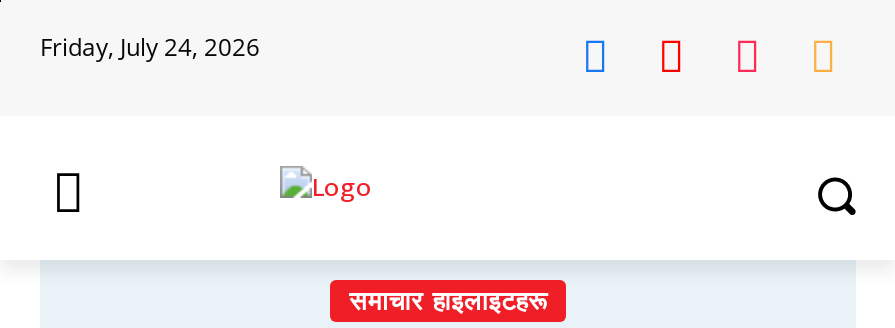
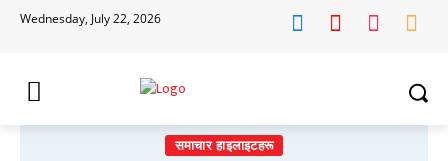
- Friday, July 24, 2026
+ Wednesday, July 22, 2026
